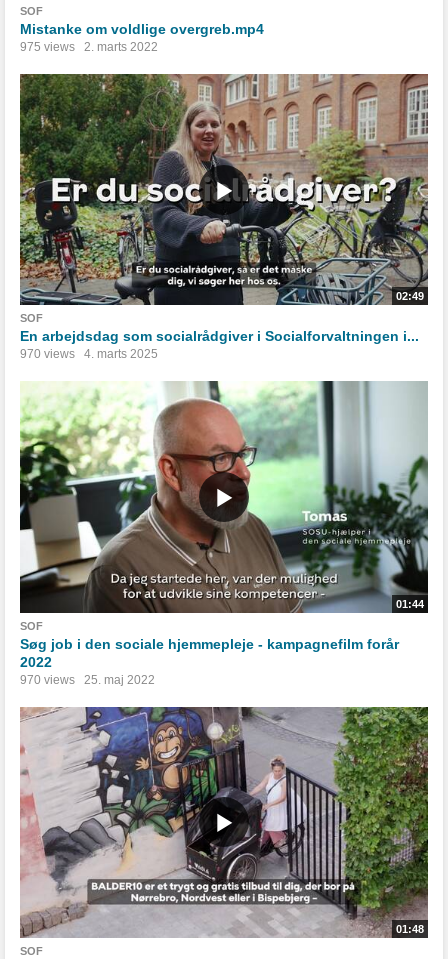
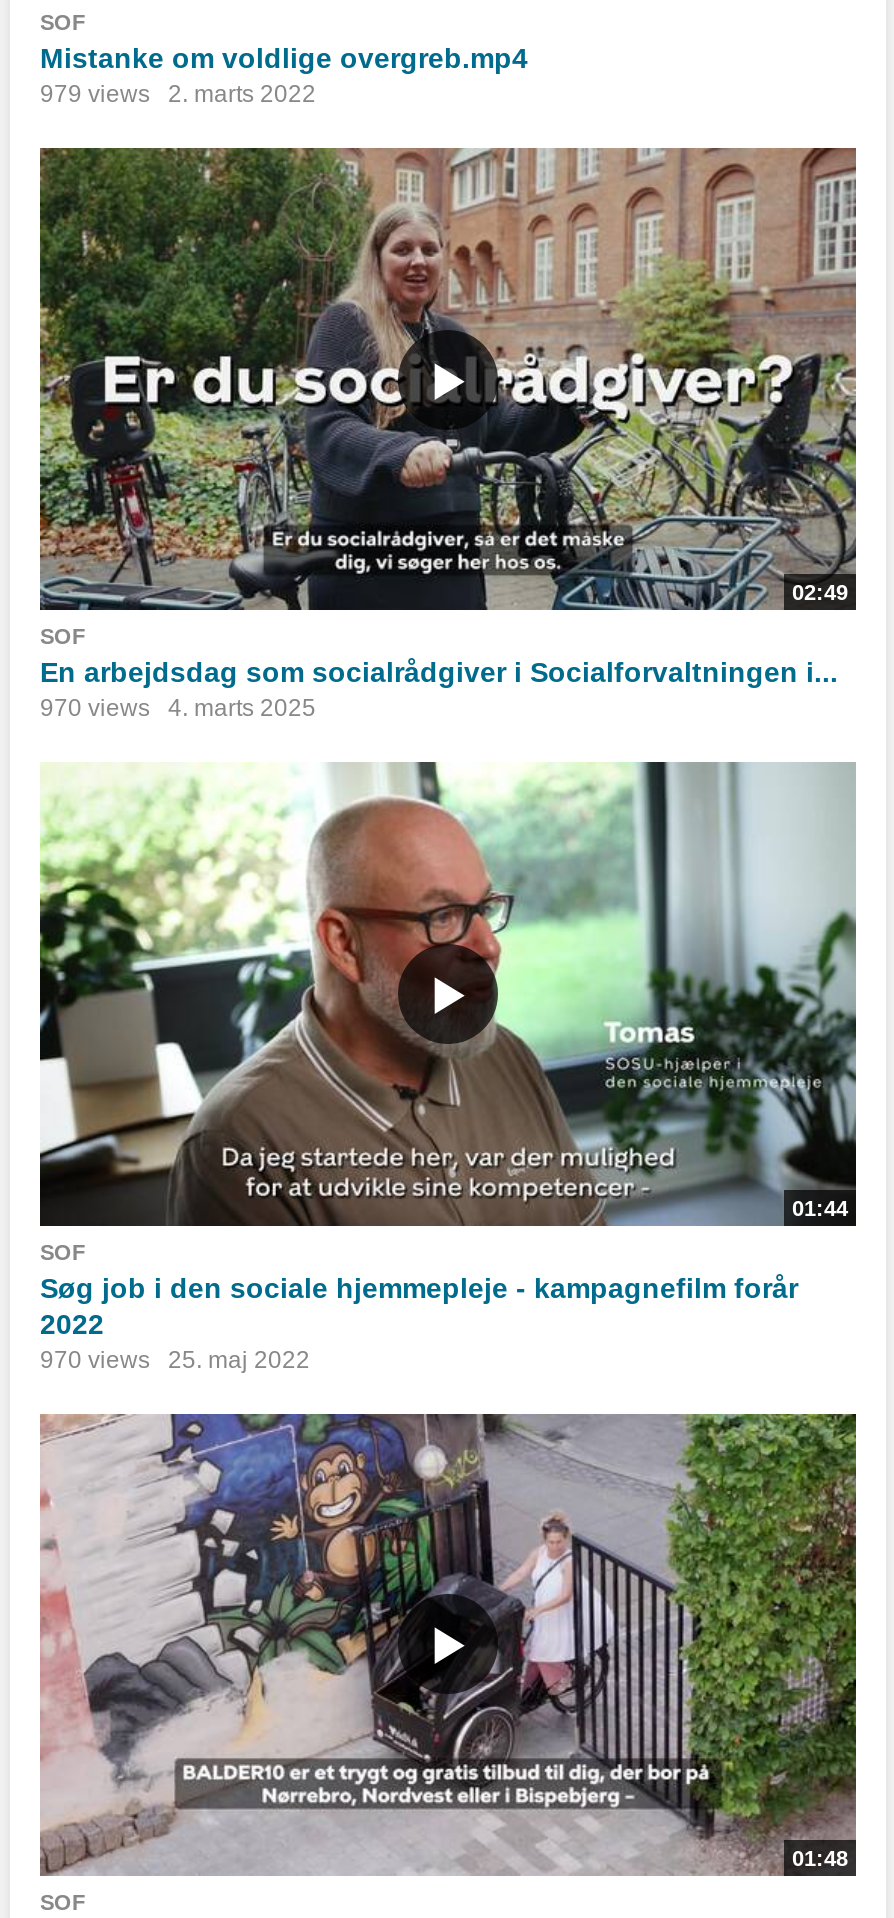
- 975 views 2. marts 2022
+ 979 views 2. marts 2022
